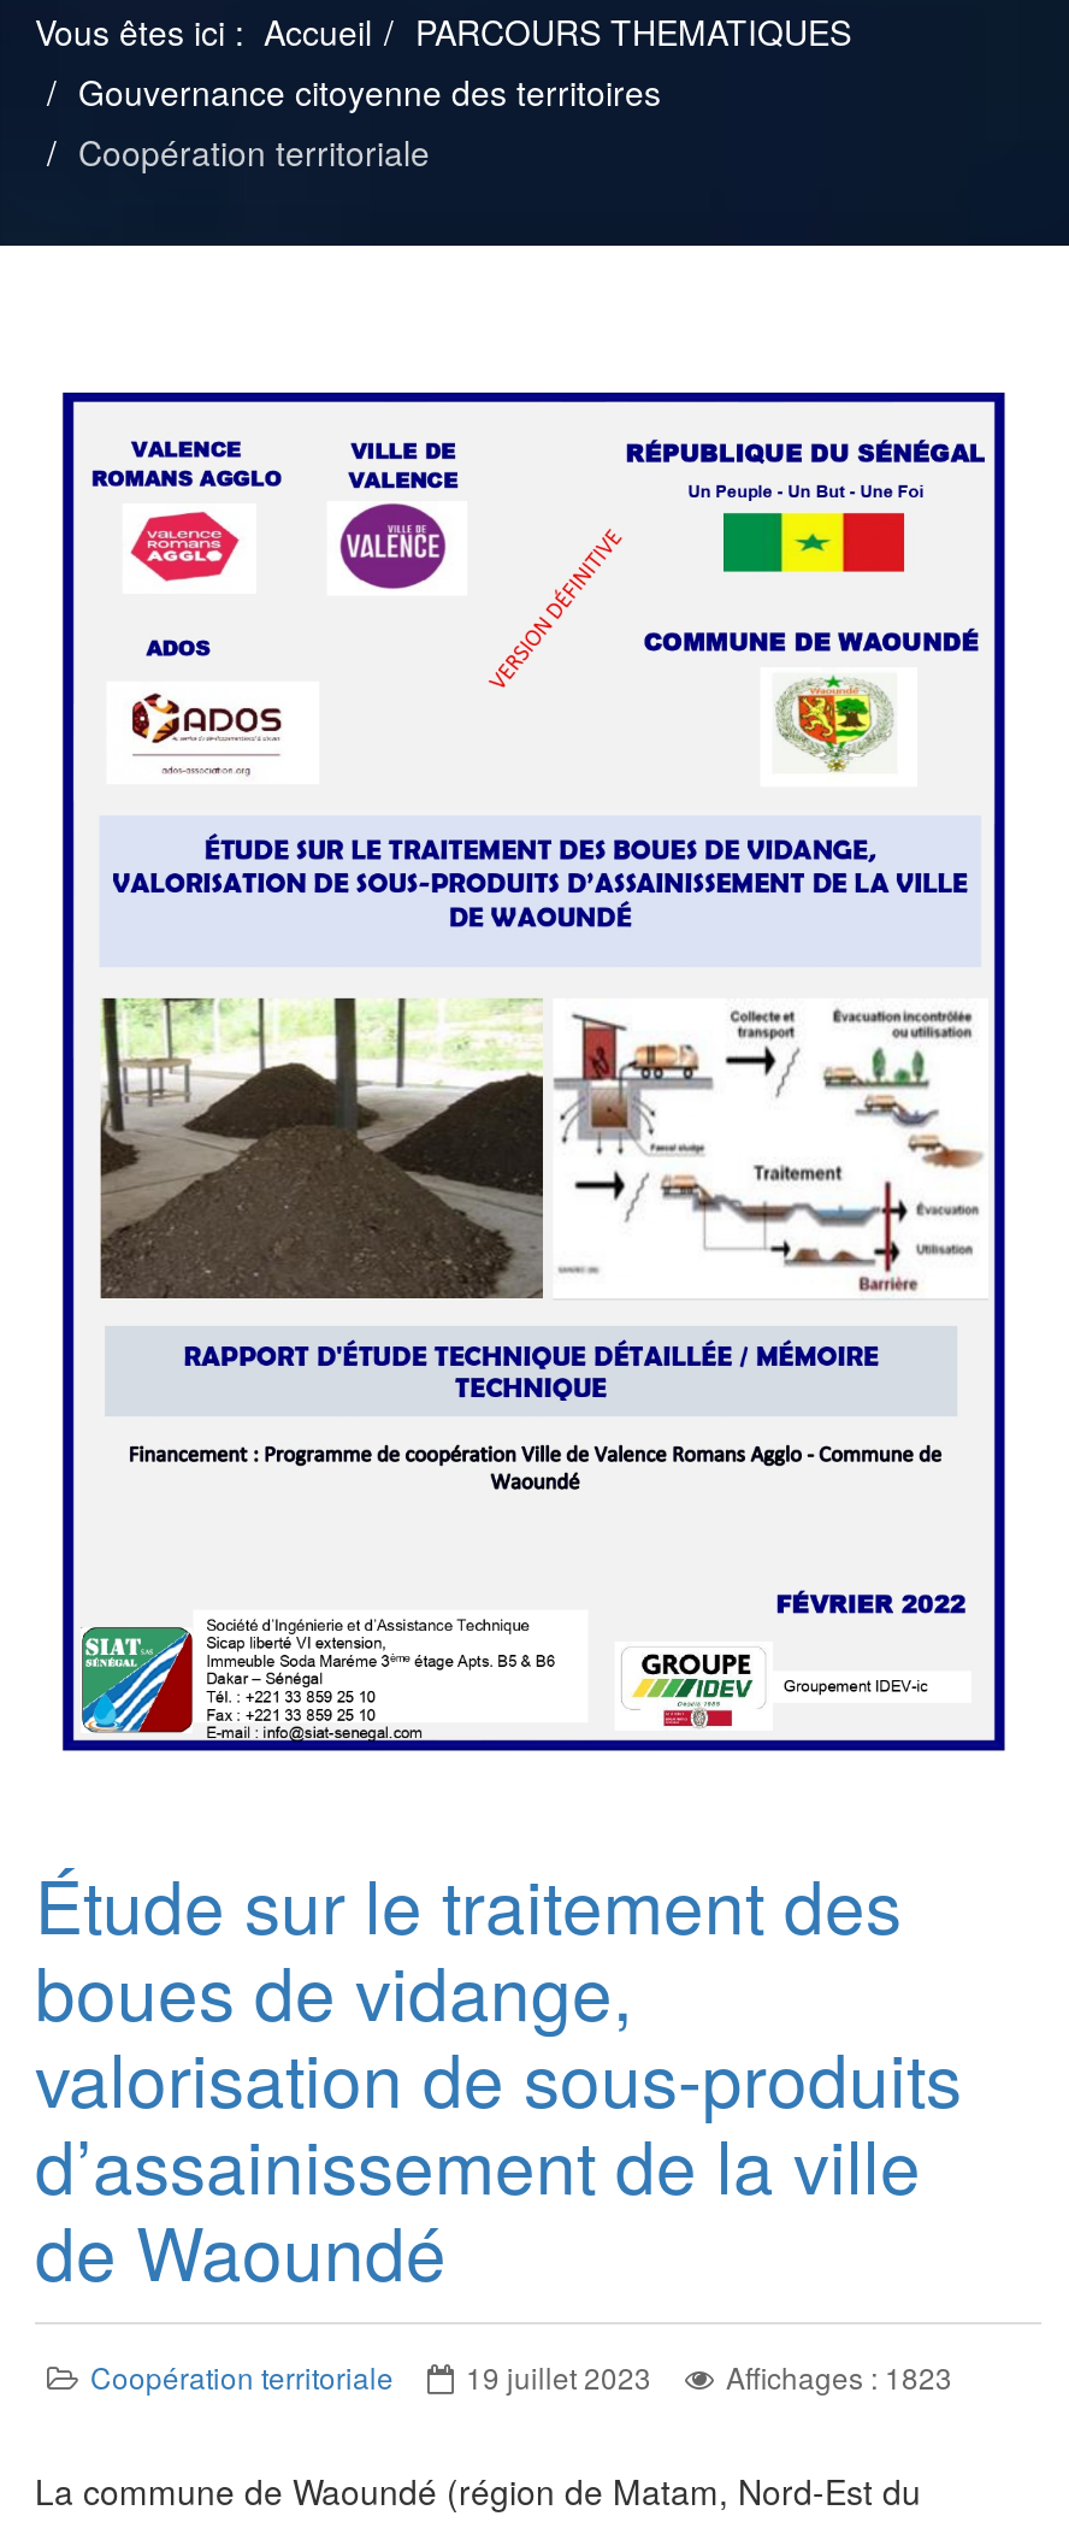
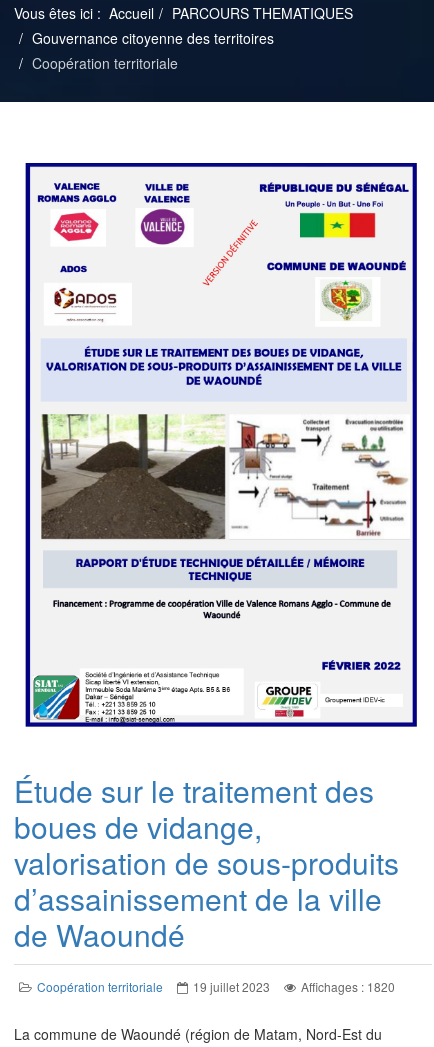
- Coopération territoriale 19 juillet 2023 Affichages : 1823
+ Coopération territoriale 19 juillet 2023 Affichages : 1820
